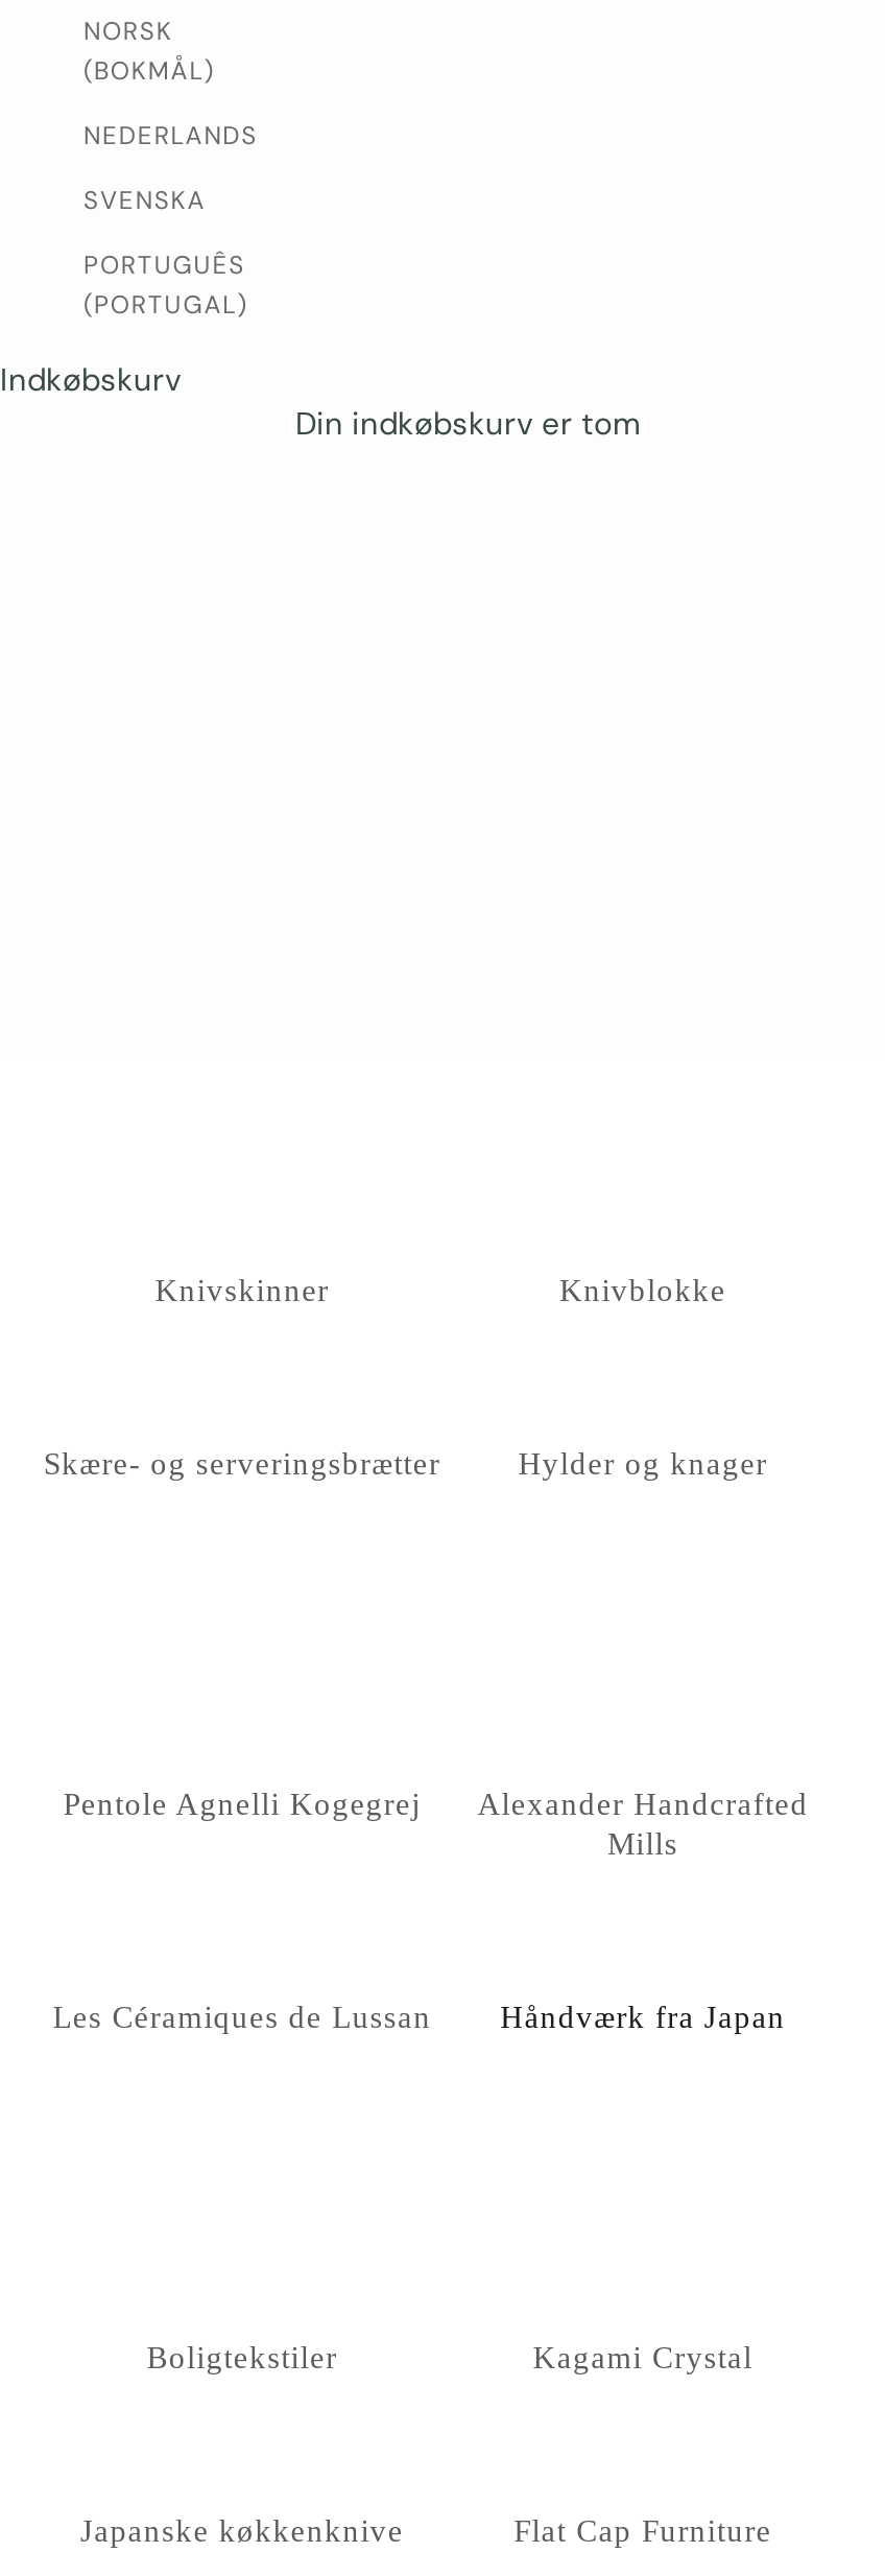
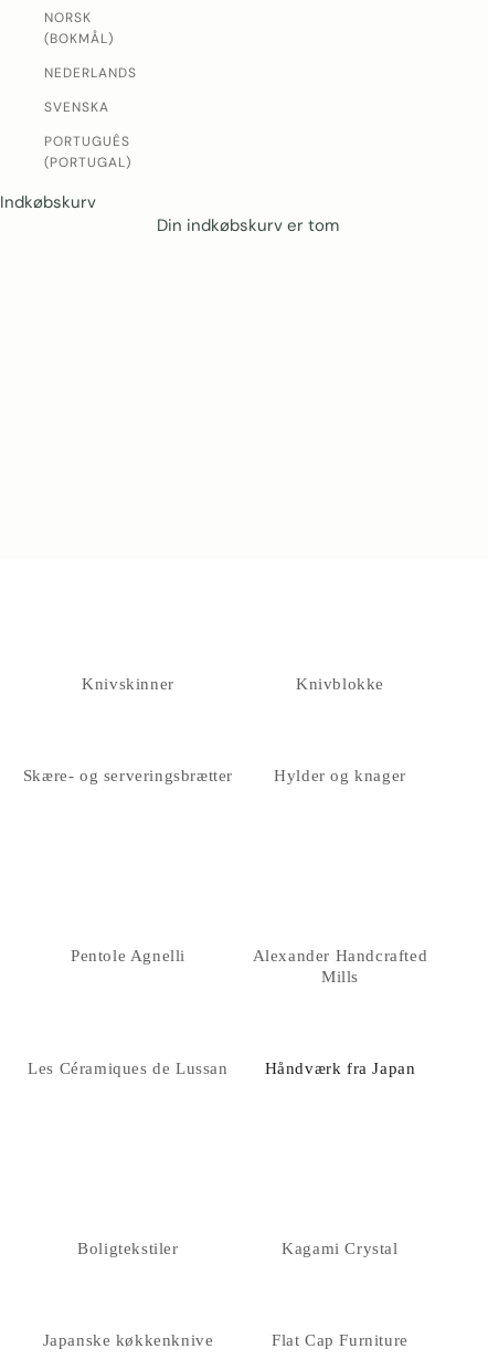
- Pentole Agnelli Kogegrej
+ Pentole Agnelli
